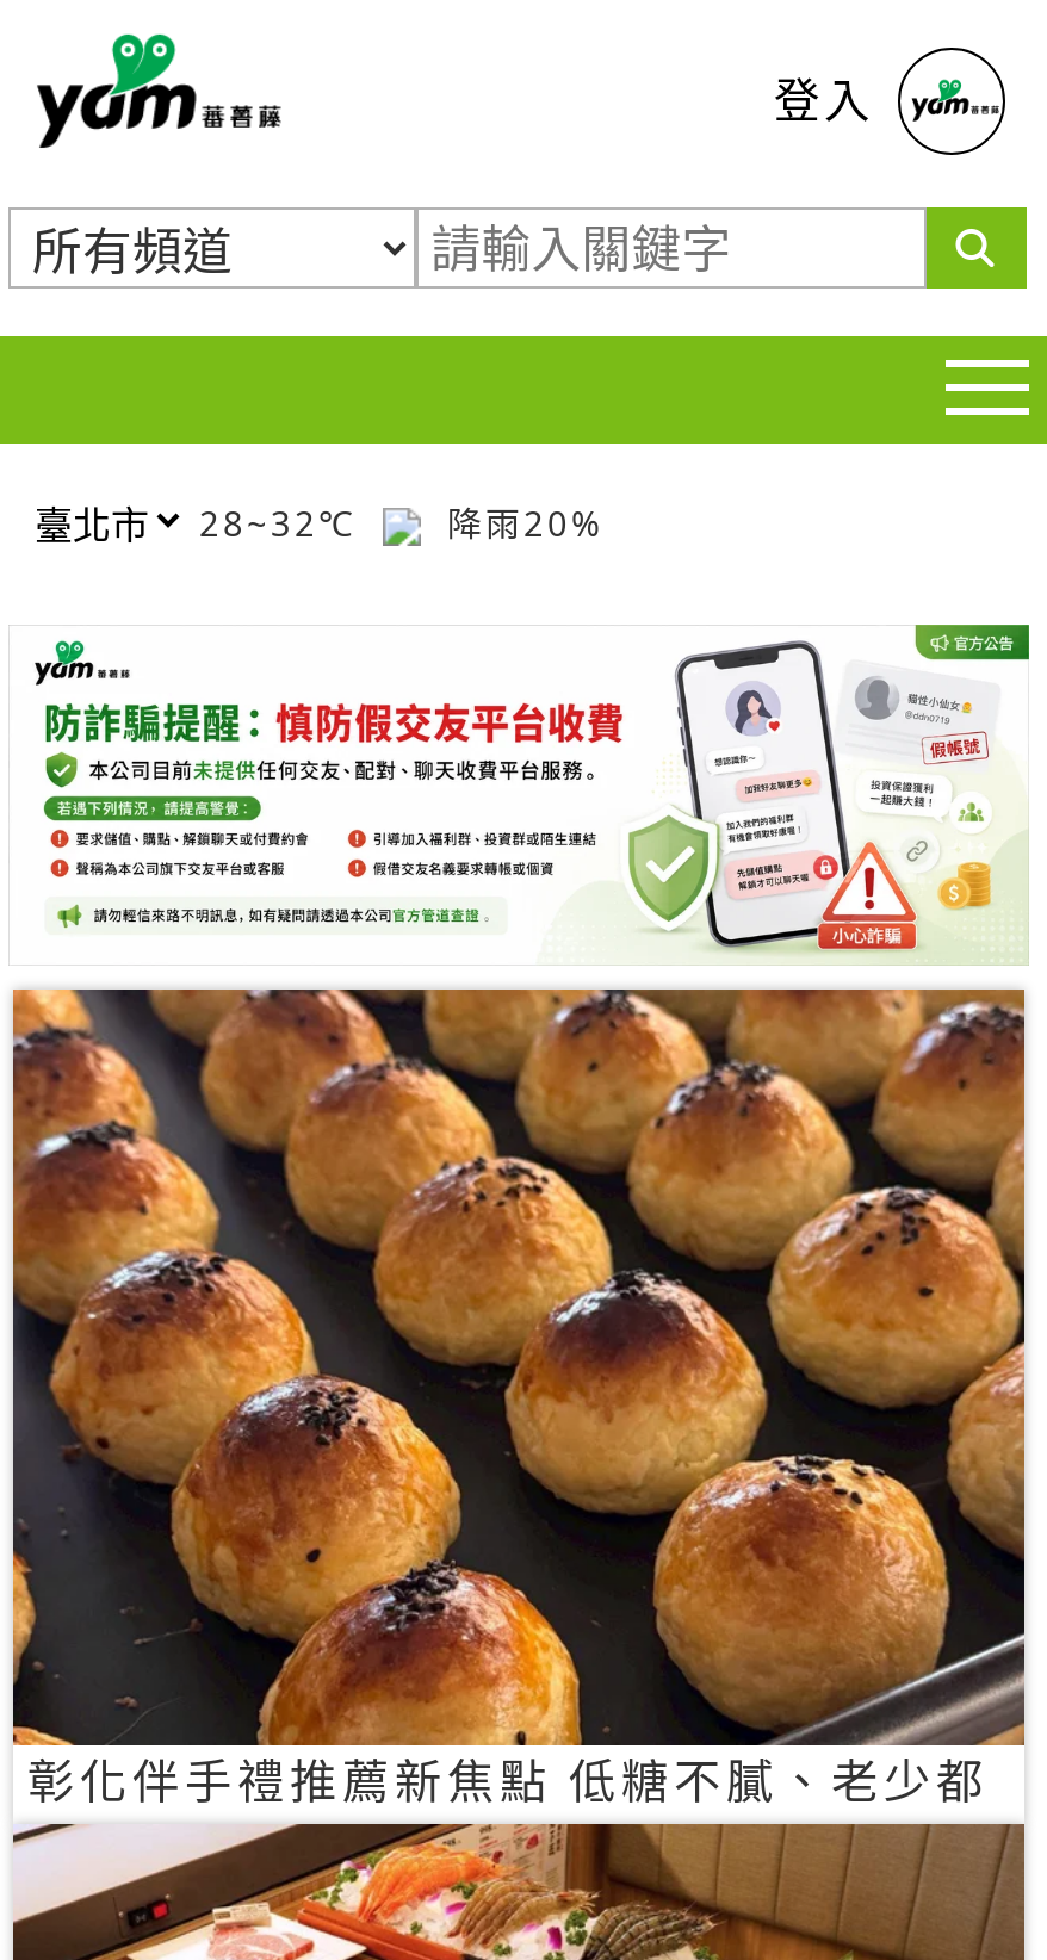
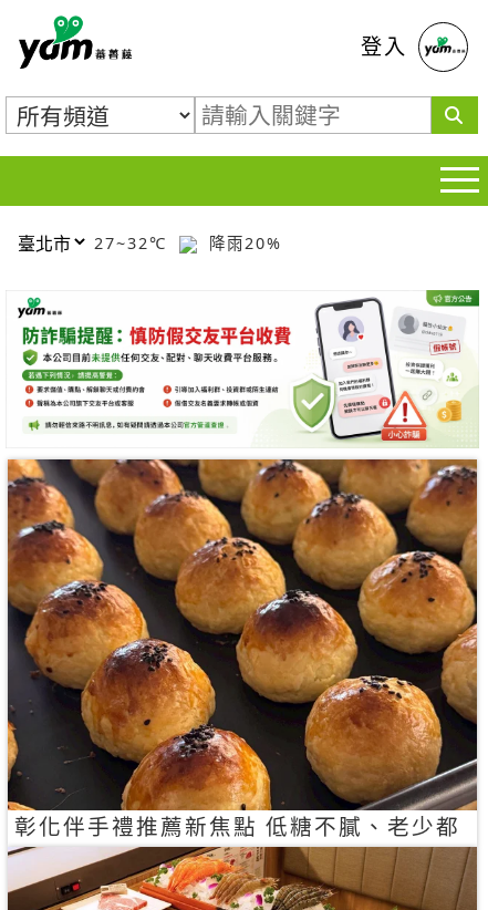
- 28~32℃ 降雨20%
+ 27~32℃ 降雨20%
